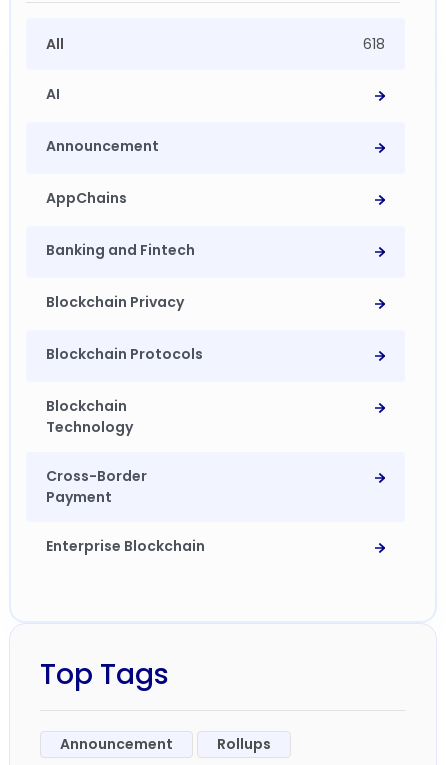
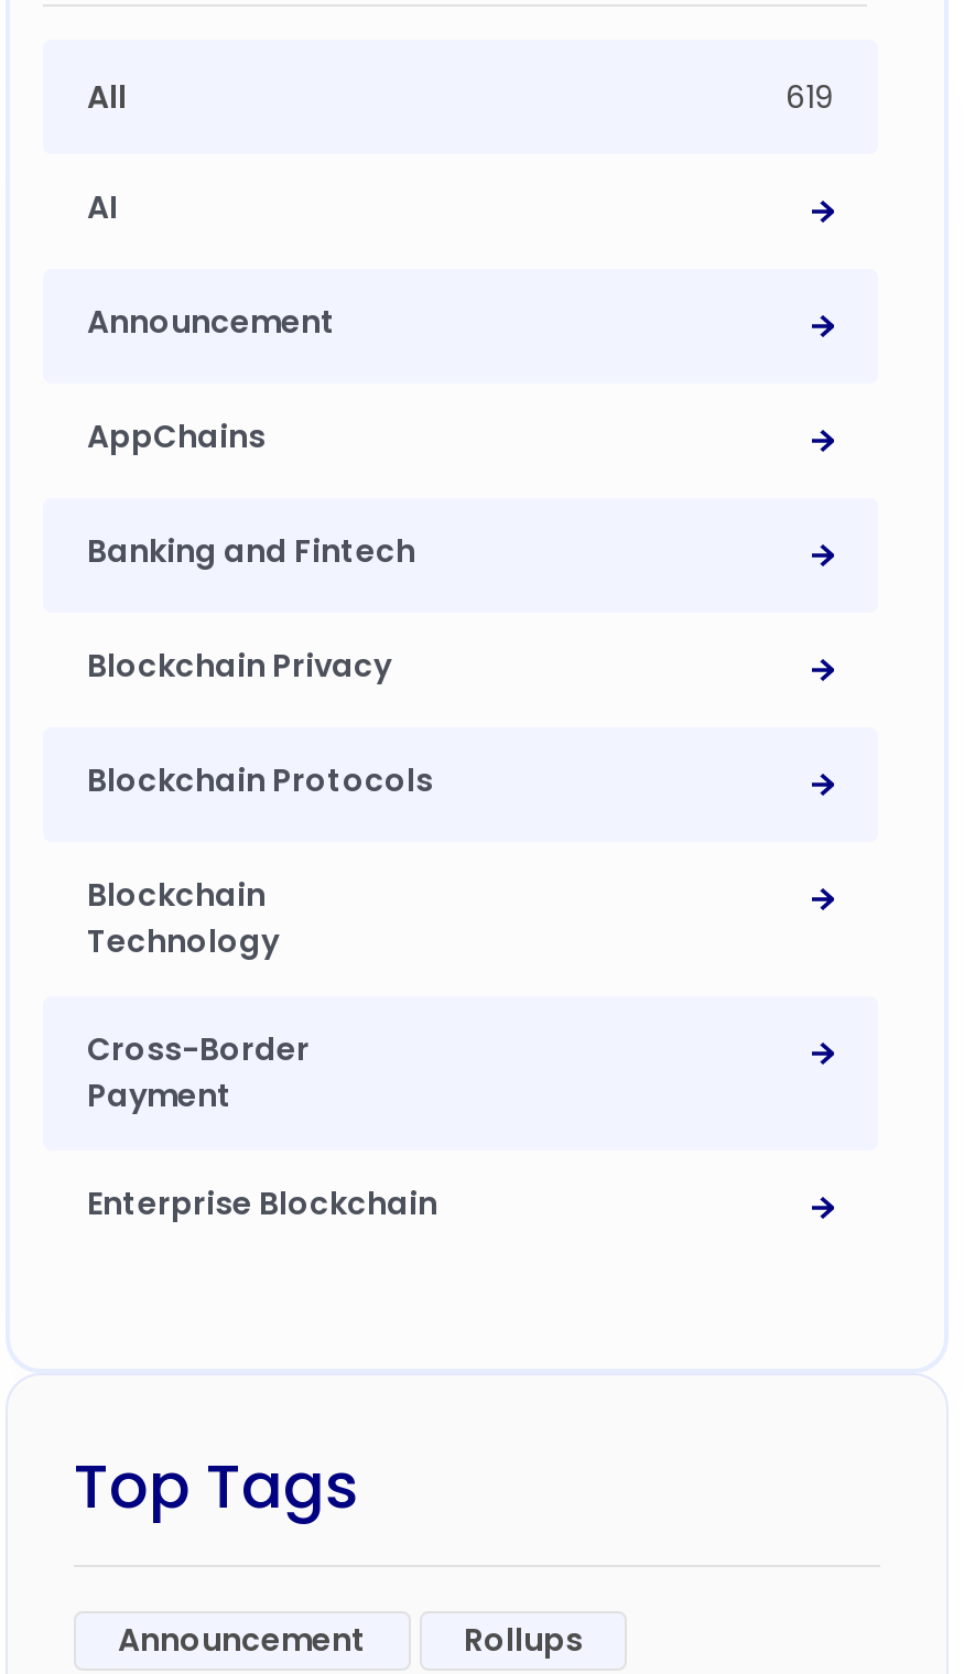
- 618
+ 619
